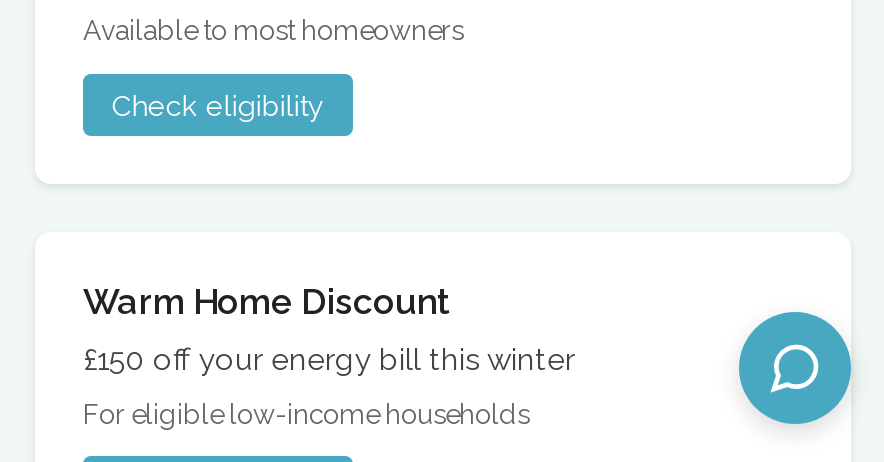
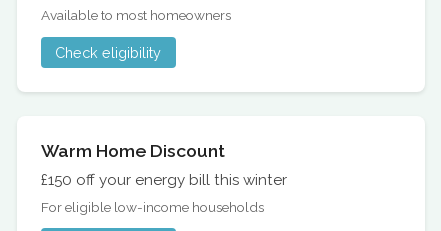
- [image]
